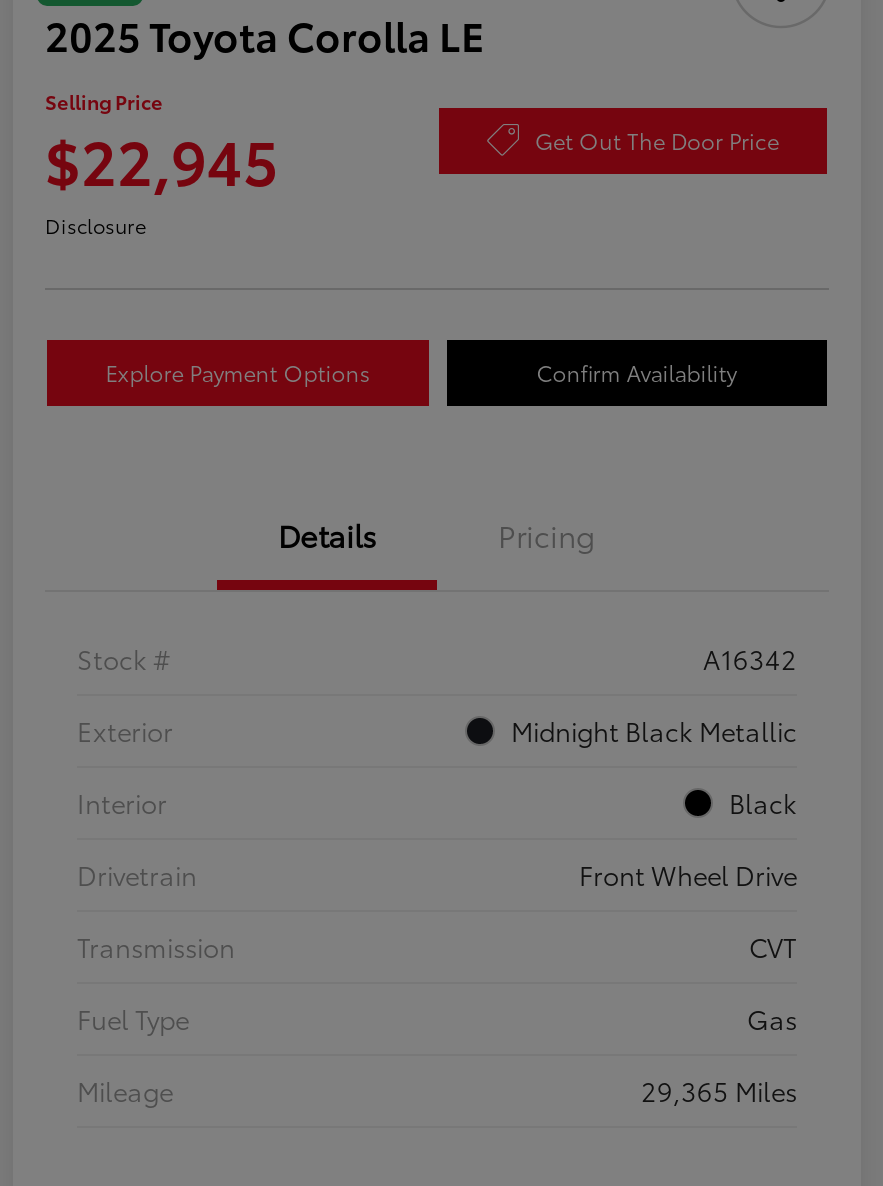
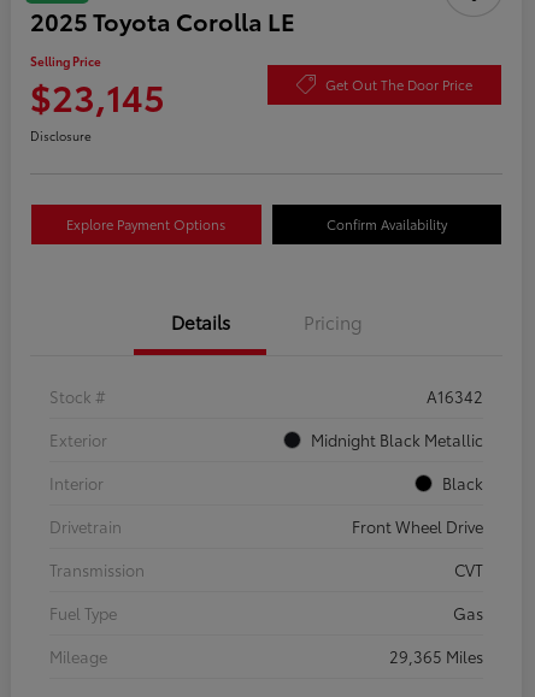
- $22,945
+ $23,145
